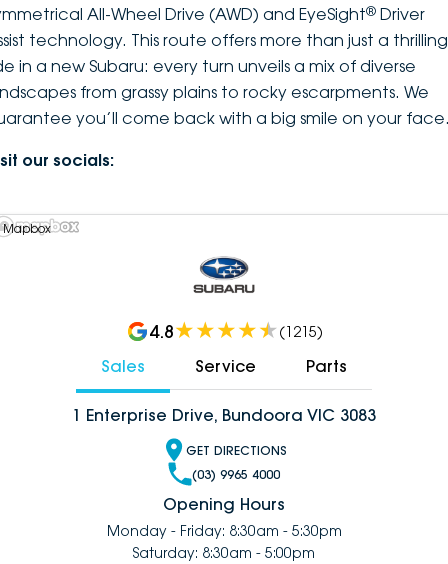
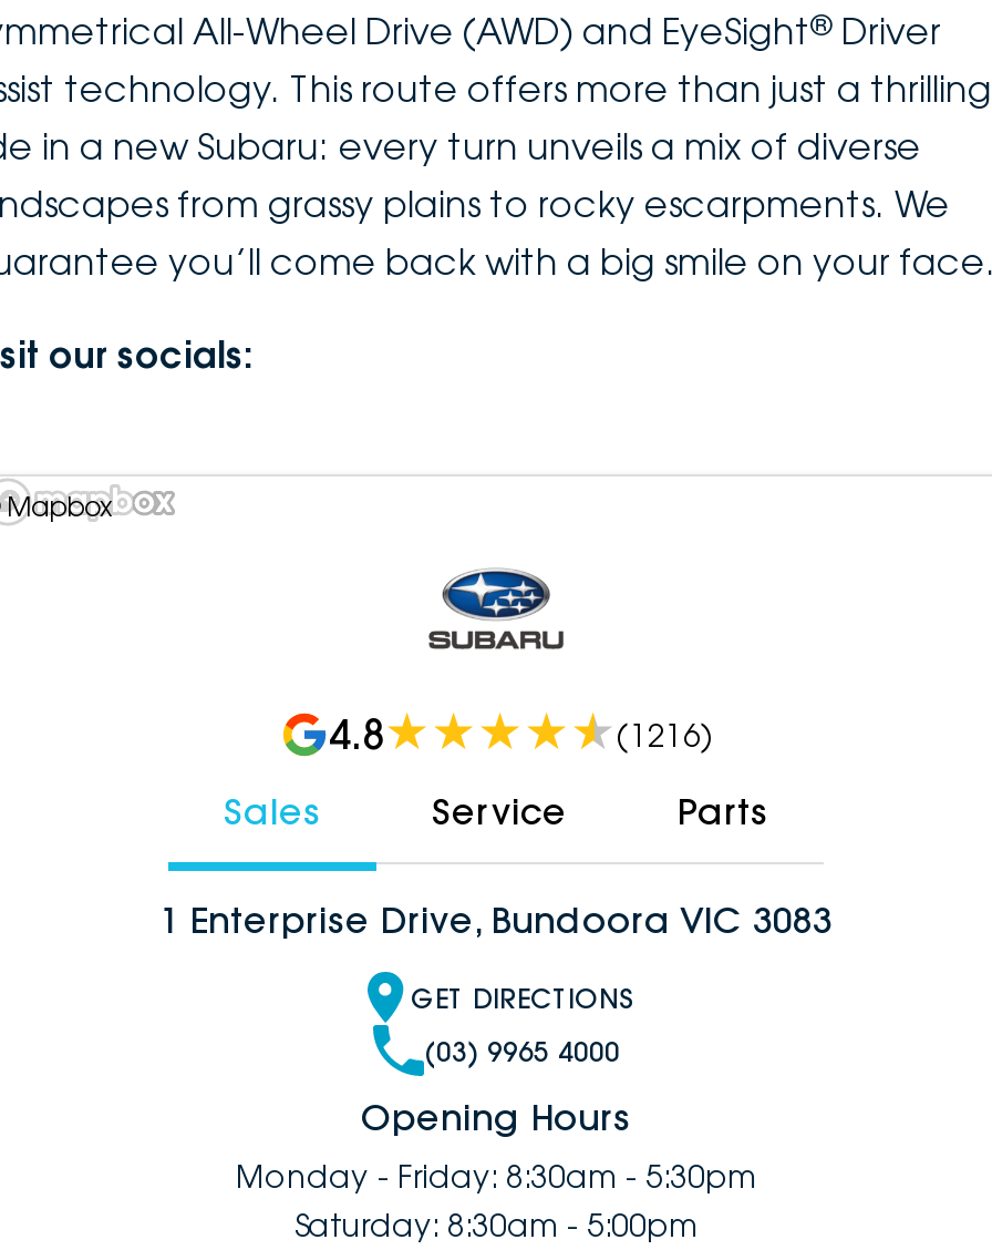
- (1215)
+ (1216)
